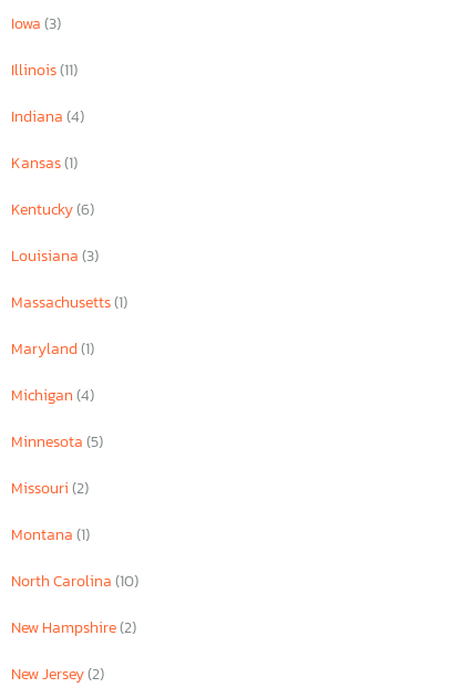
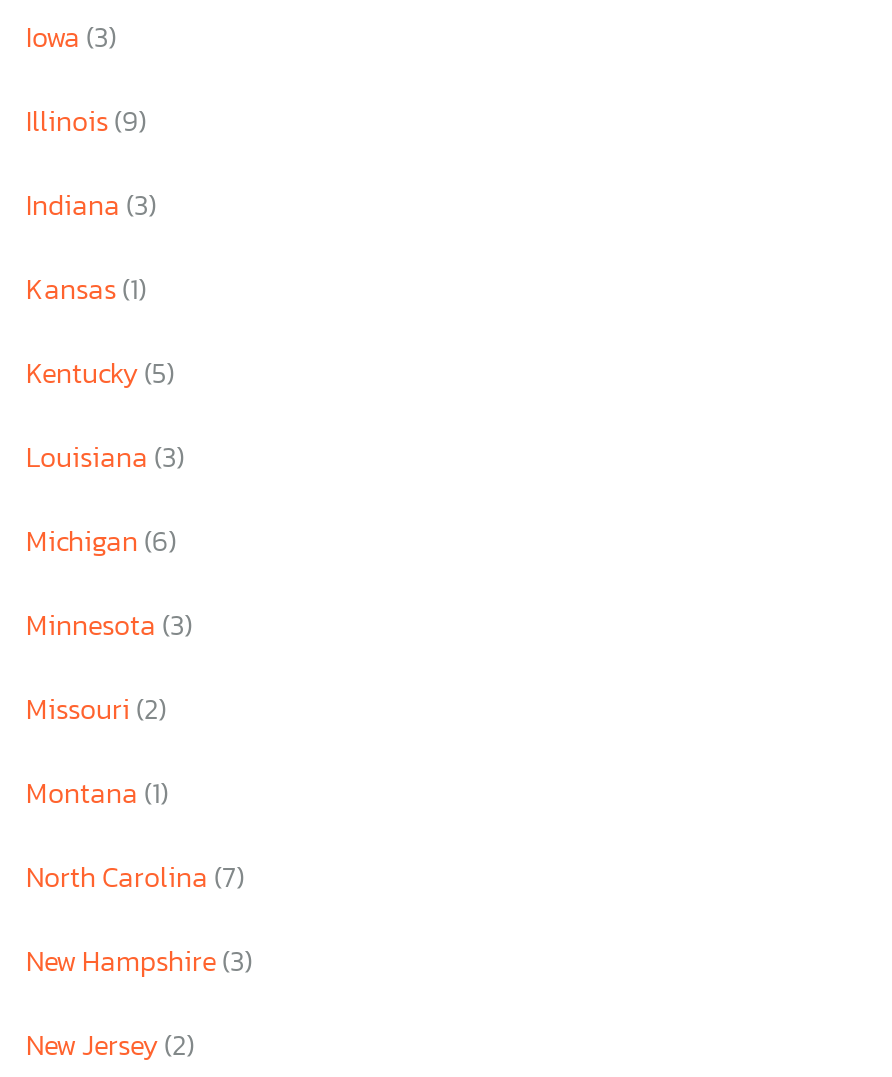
- Illinois (11)
+ Illinois (9)

- Indiana (4)
+ Indiana (3)

- Kentucky (6)
+ Kentucky (5)

- Massachusetts (1)
- Maryland (1)
- Michigan (4)
- Minnesota (5)
+ Michigan (6)
+ Minnesota (3)

- North Carolina (10)
+ North Carolina (7)

- New Hampshire(2)
+ New Hampshire(3)
